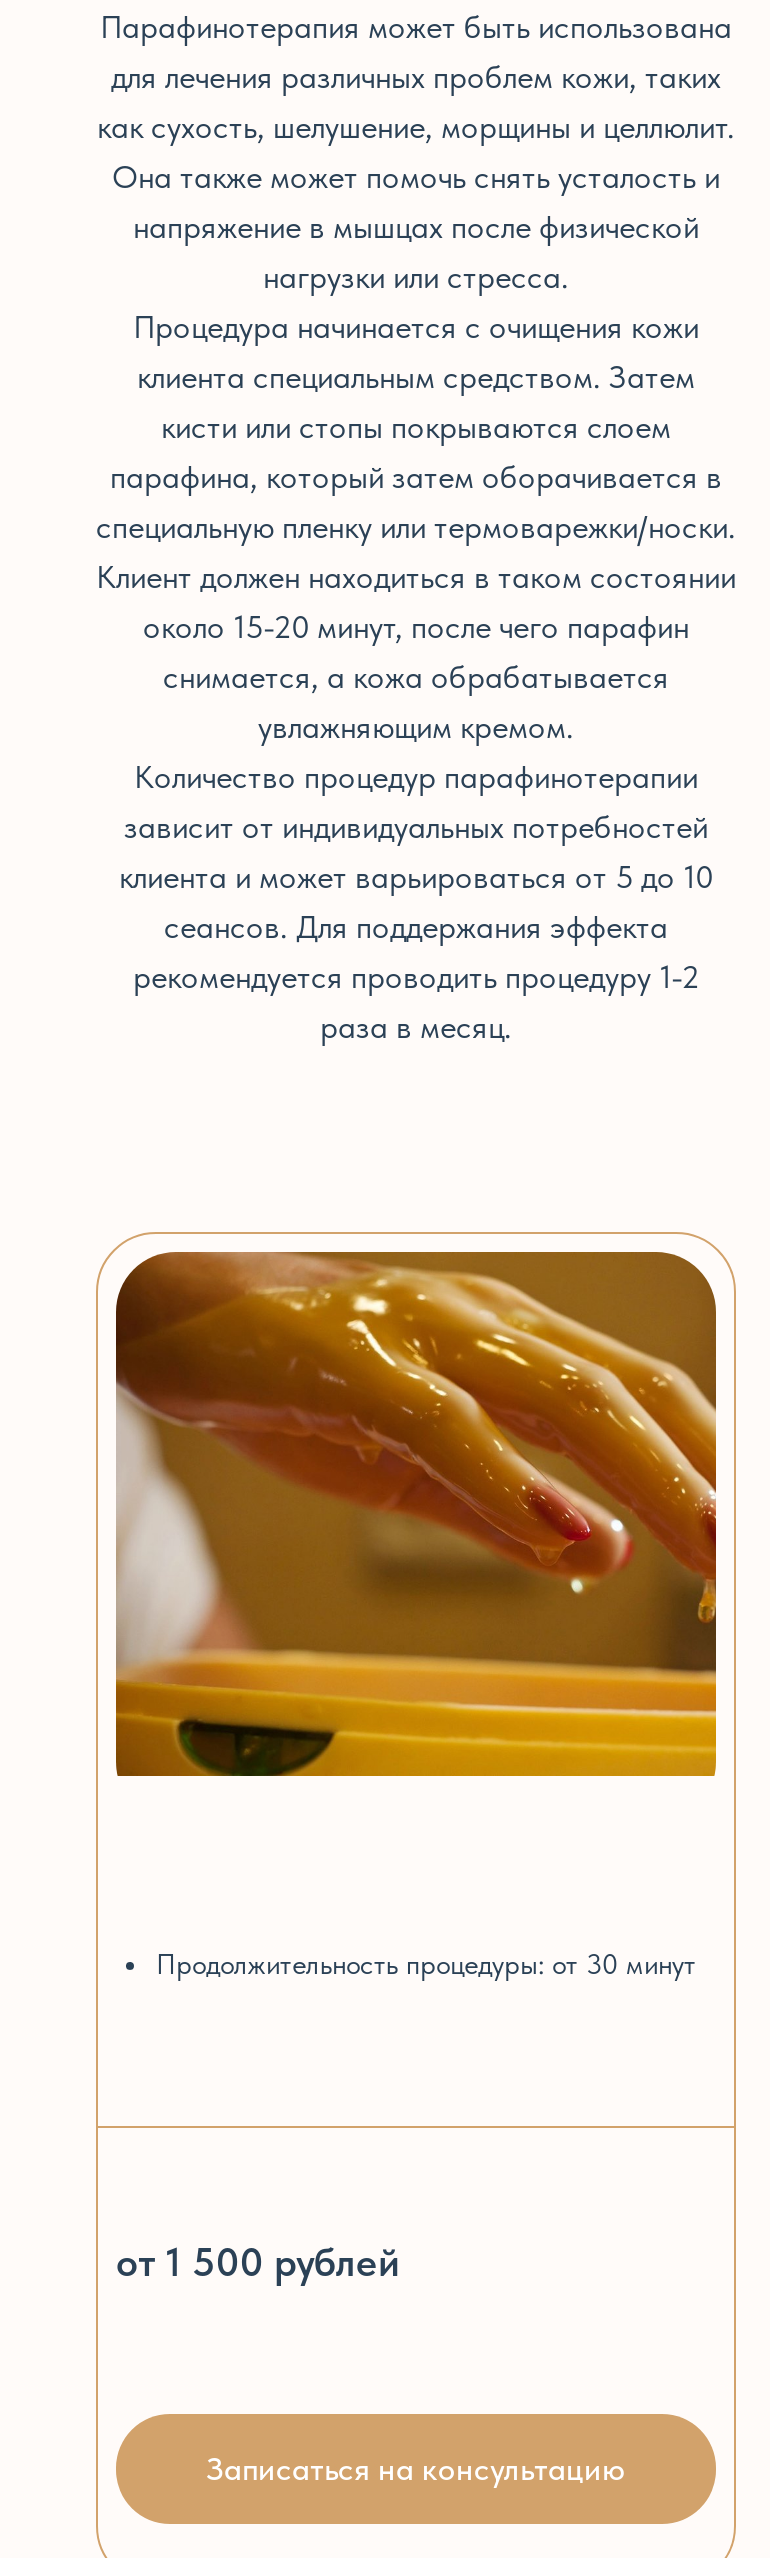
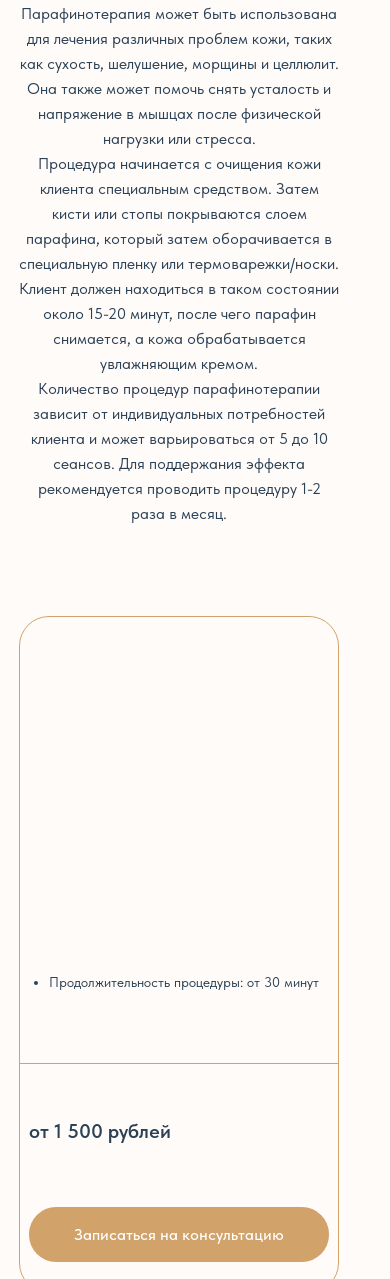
- [image]
